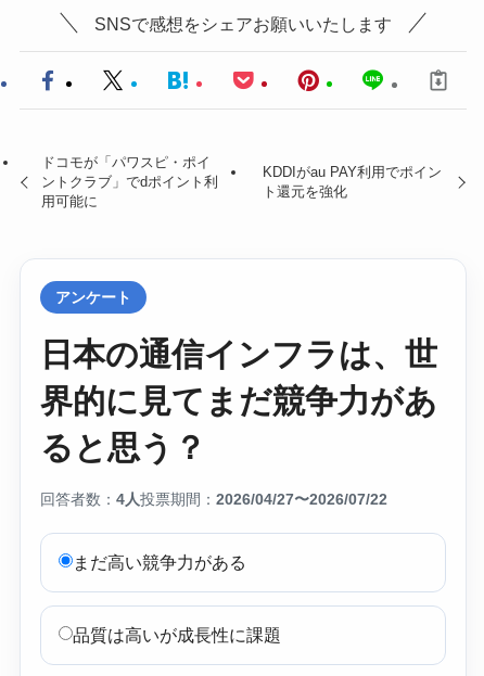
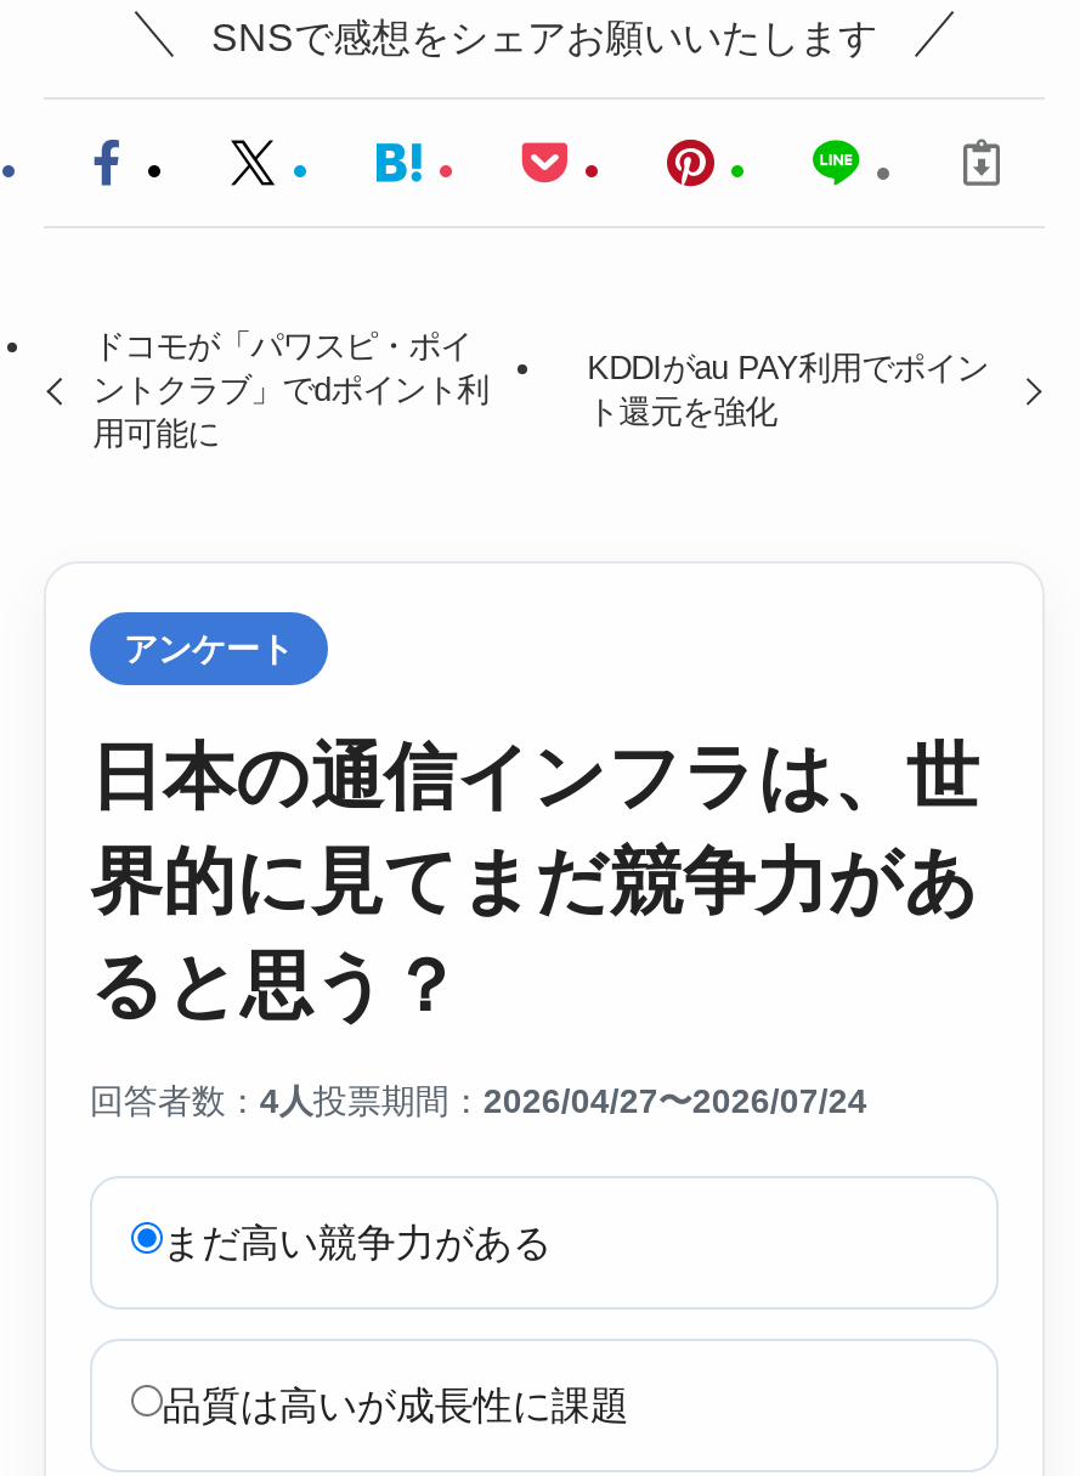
- 回答者数：4人投票期間：2026/04/27〜2026/07/22
+ 回答者数：4人投票期間：2026/04/27〜2026/07/24
